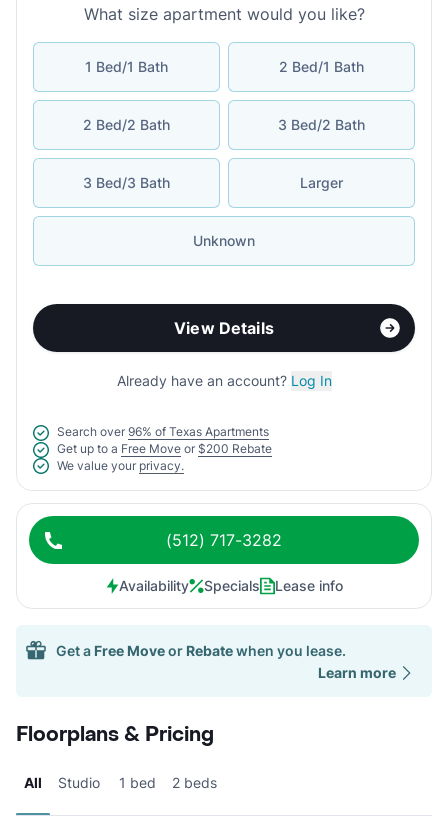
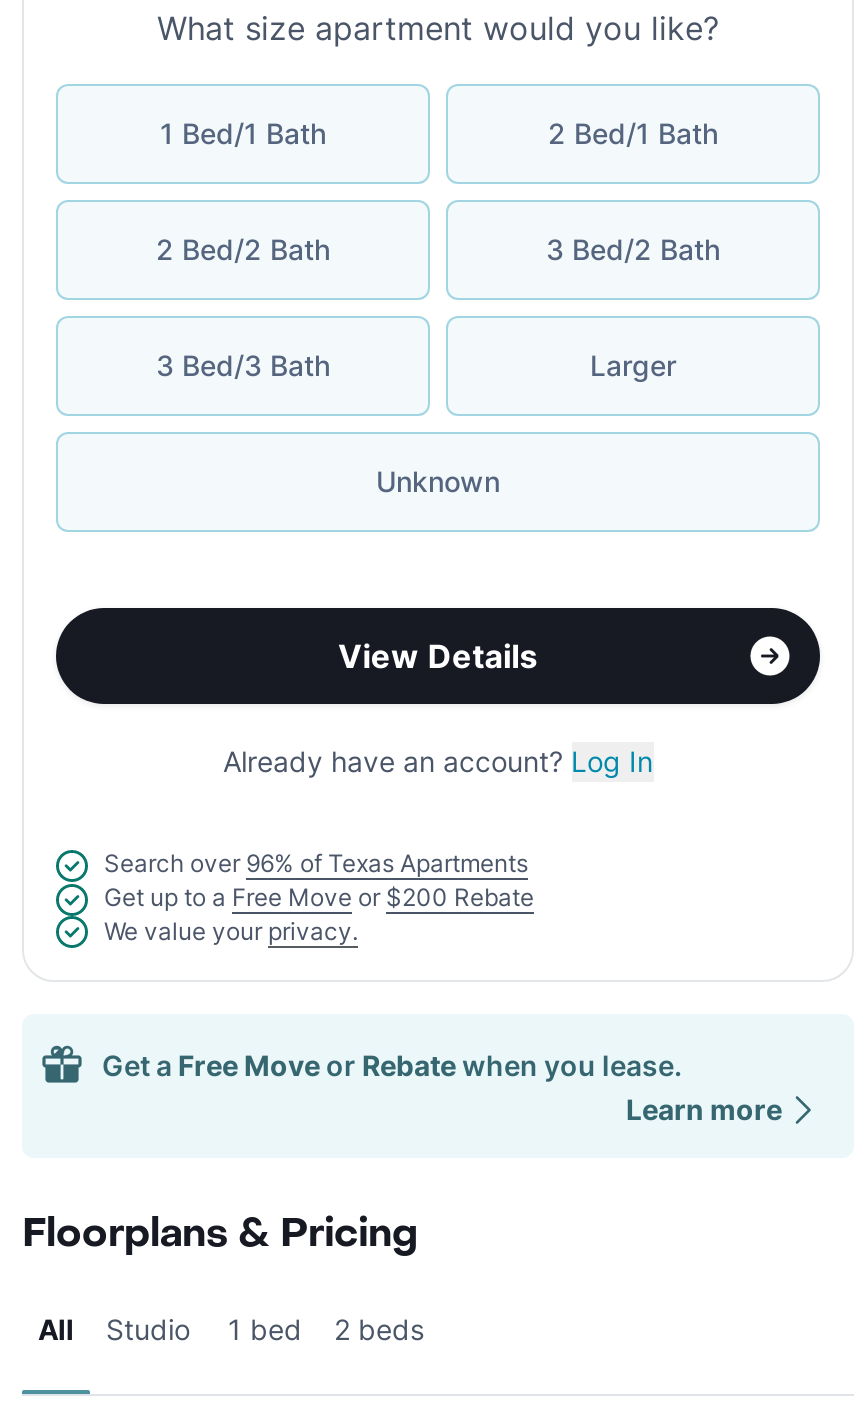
- (512) 717-3282
- Availability
- Specials
- Lease info
